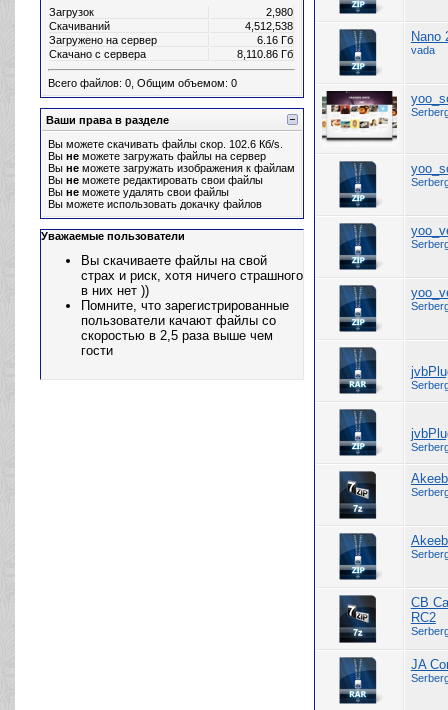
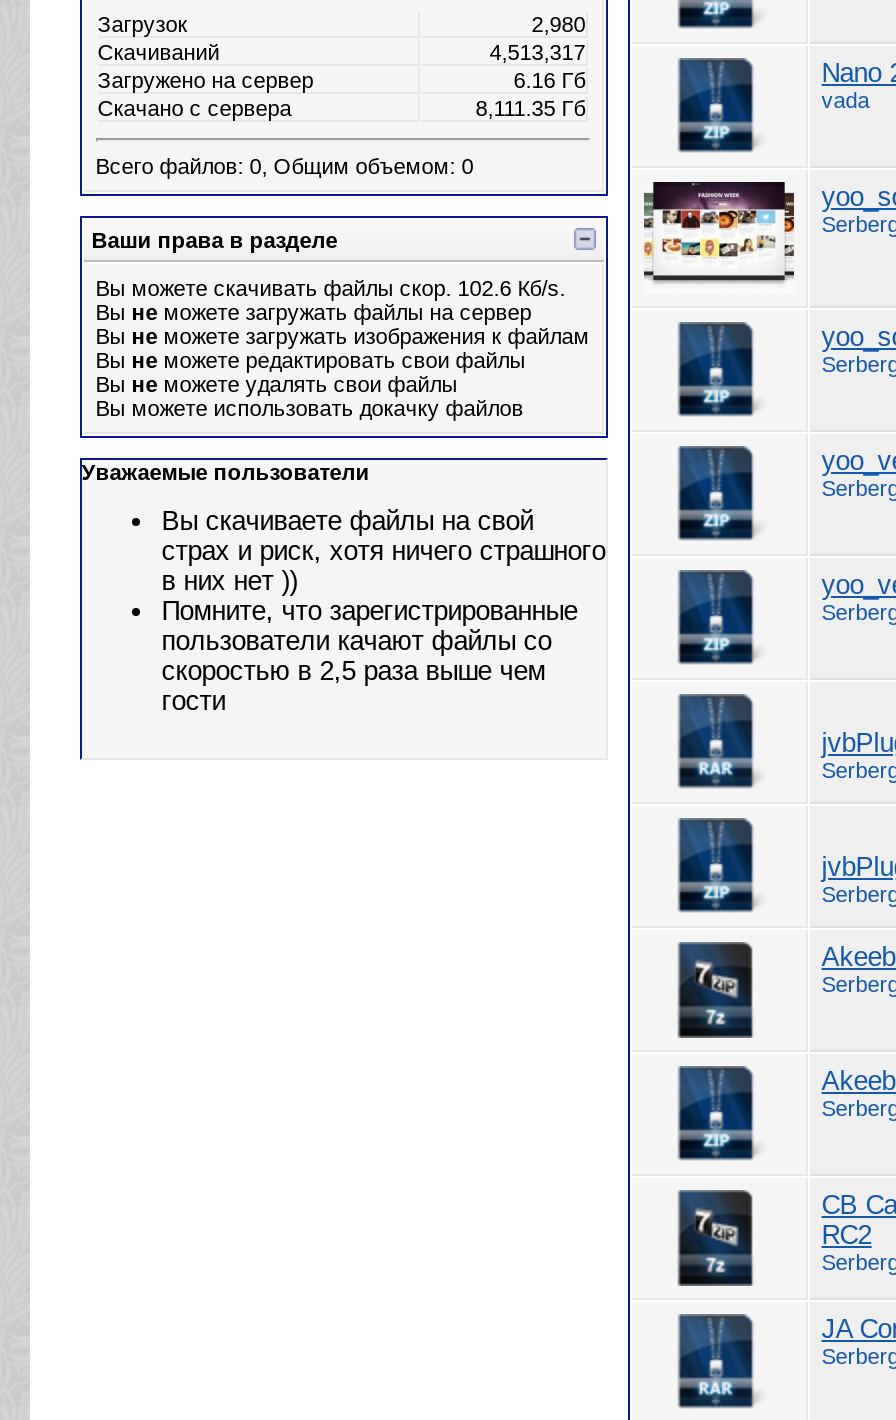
- 4,512,538
+ 4,513,317

- 8,110.86 Гб
+ 8,111.35 Гб
